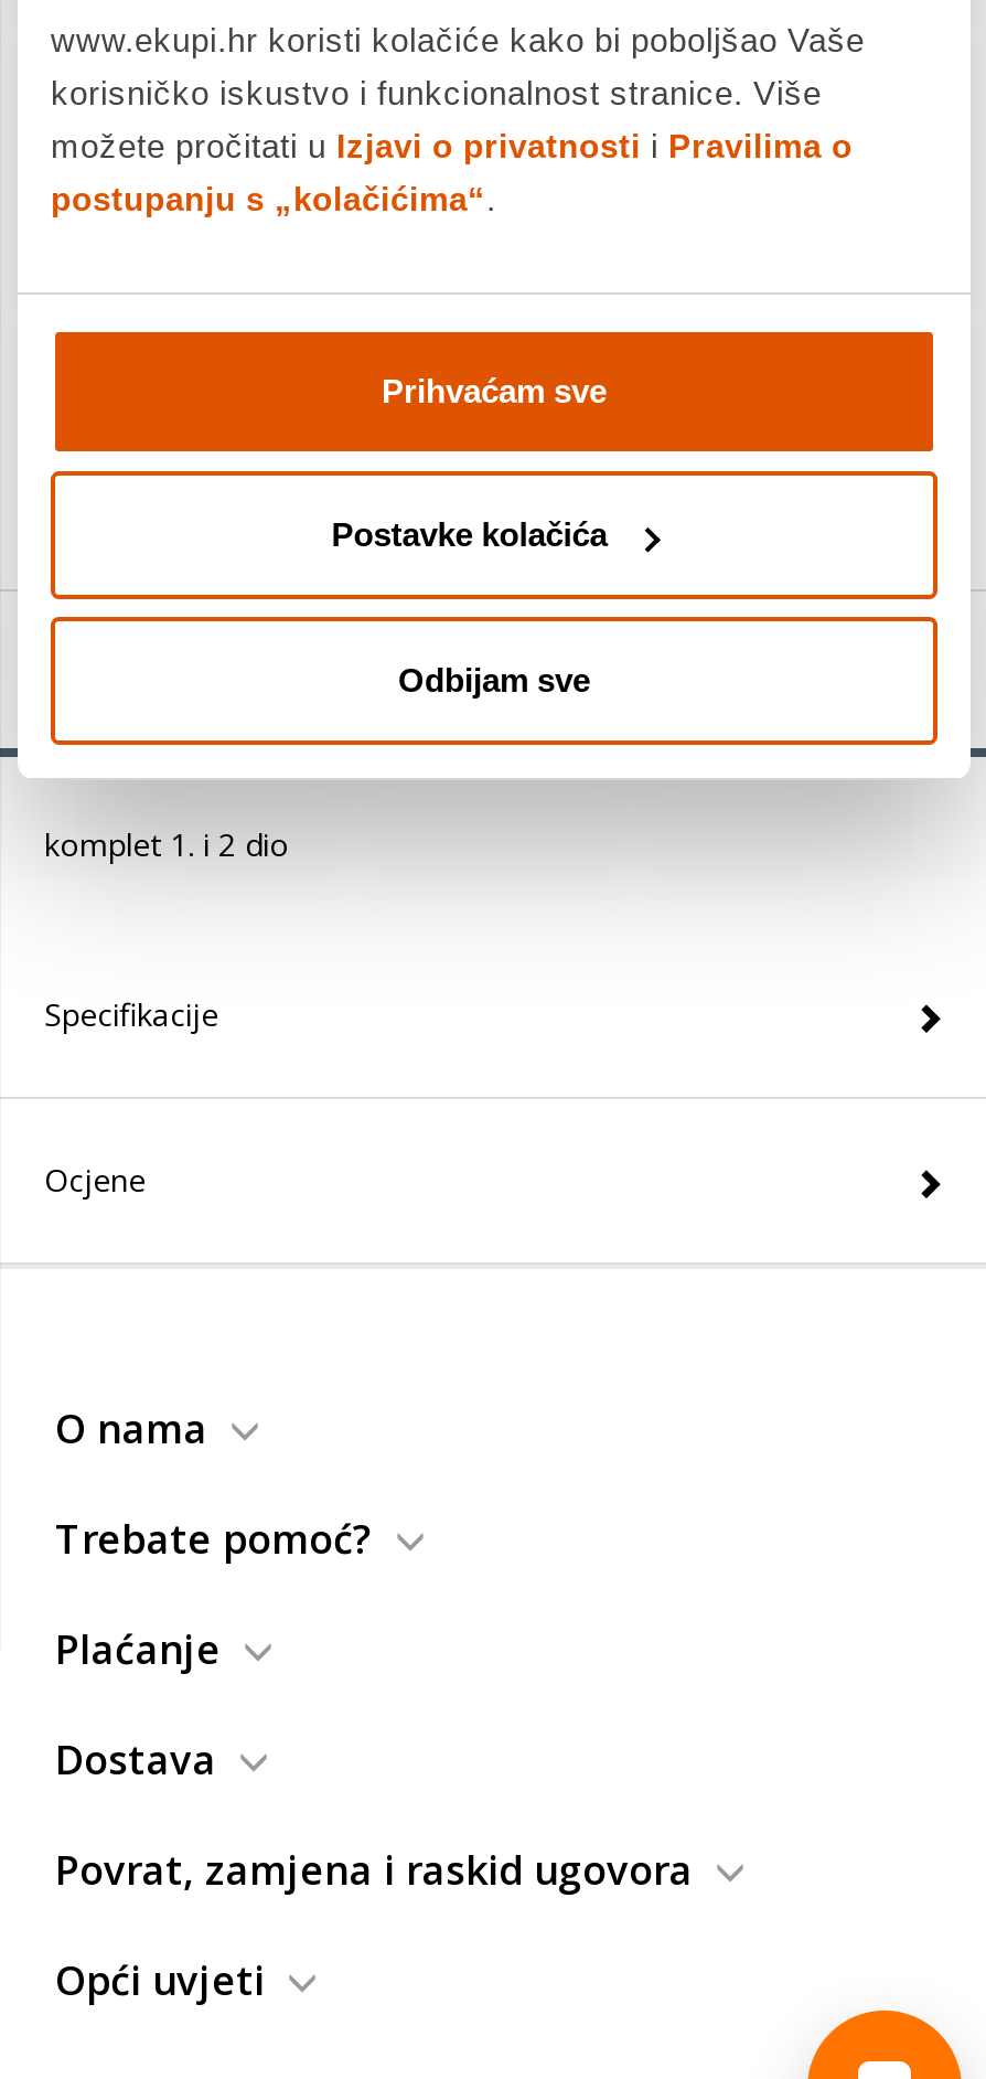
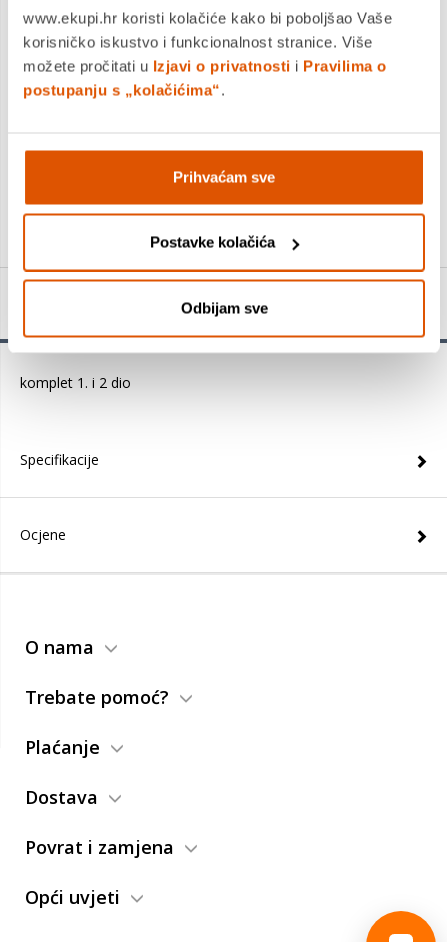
- Povrat, zamjena i raskid ugovora
+ Povrat i zamjena
